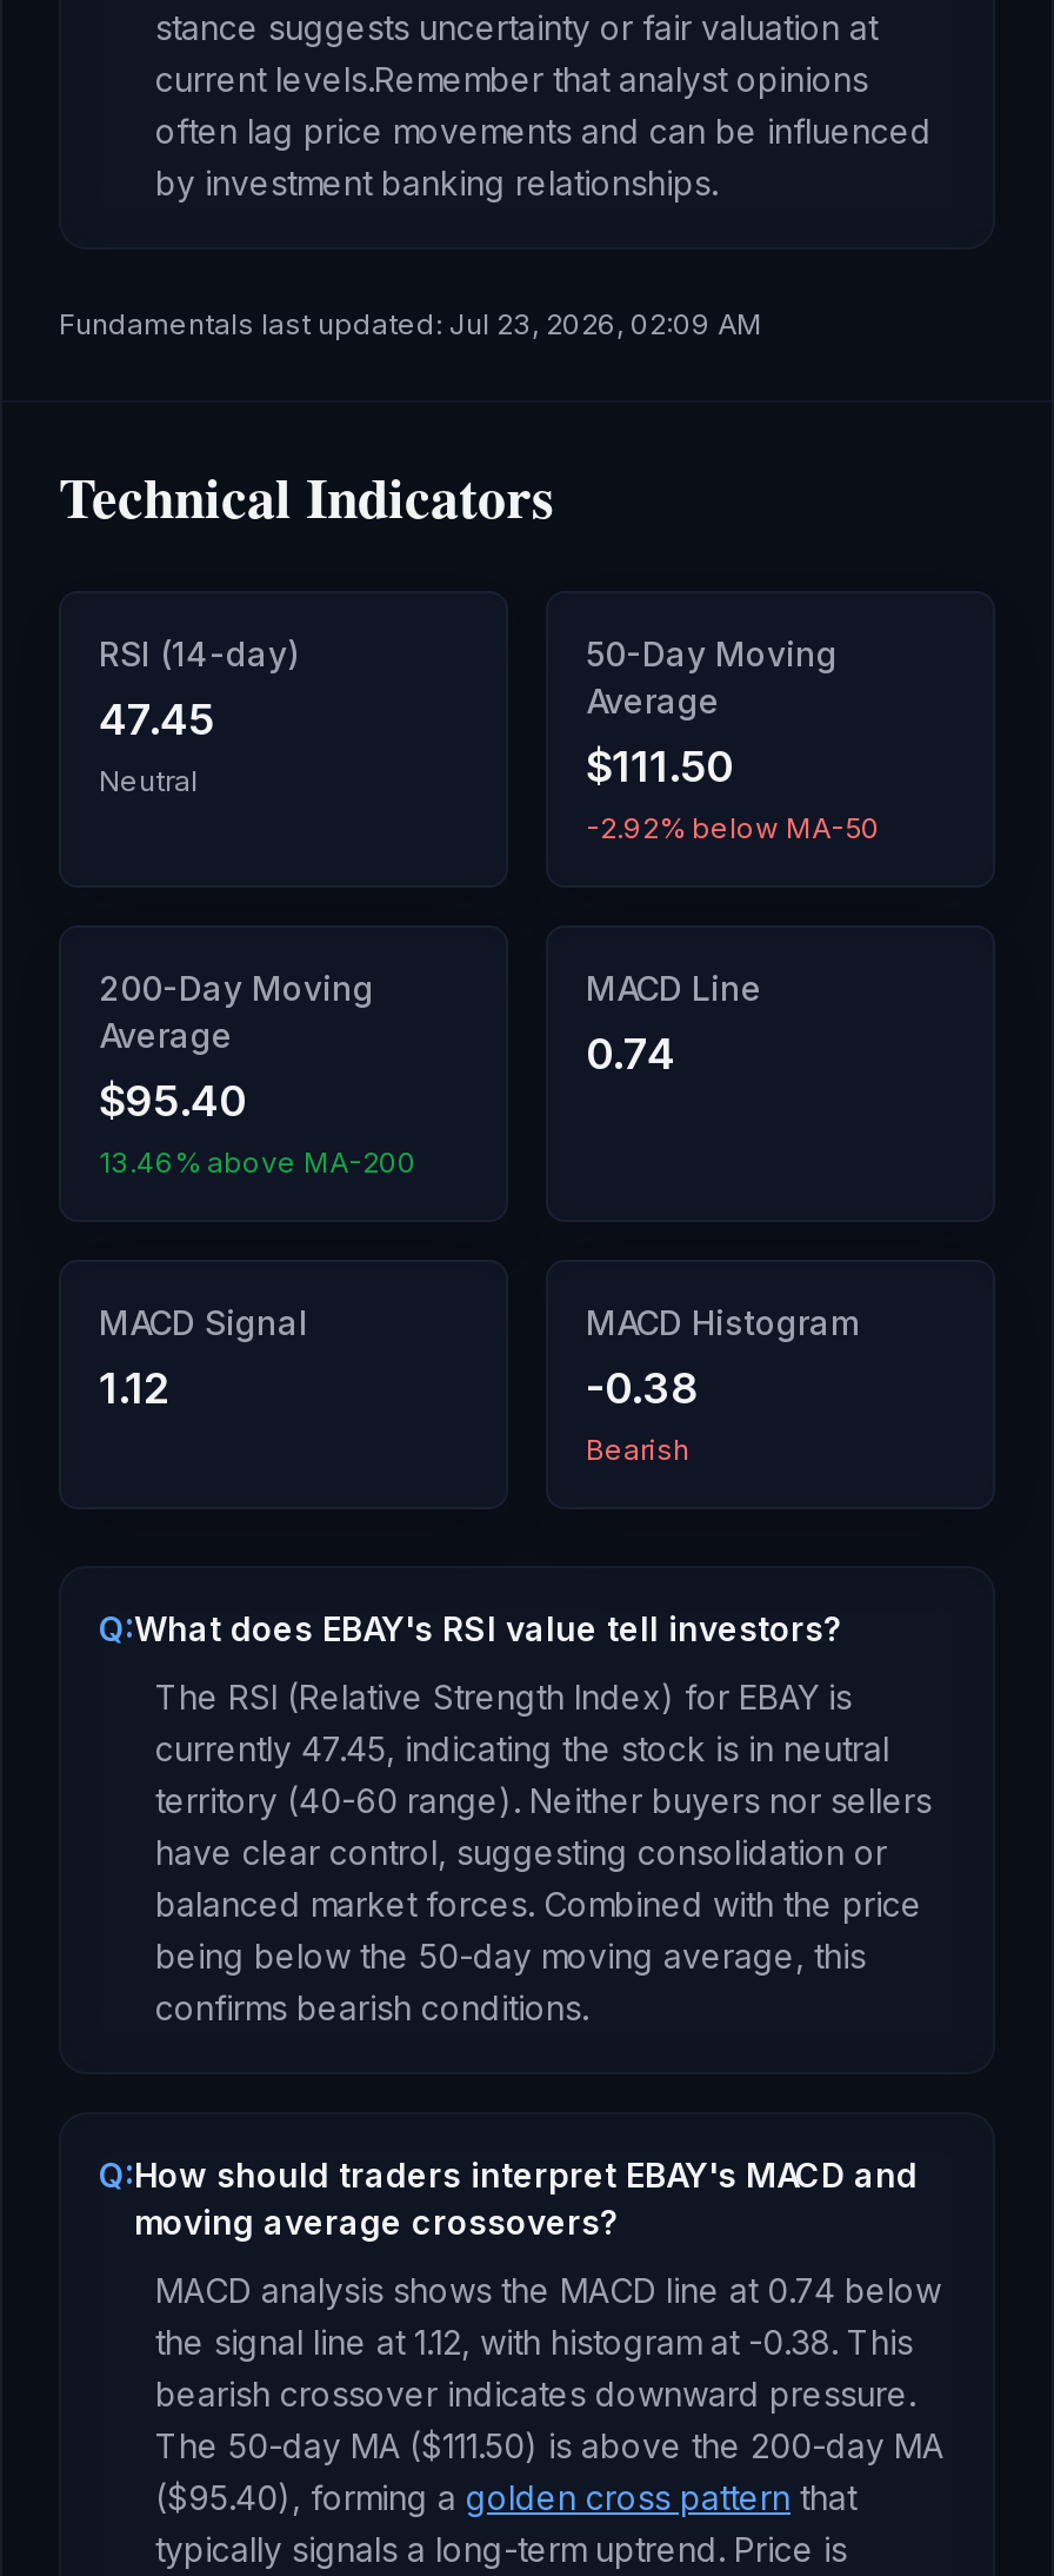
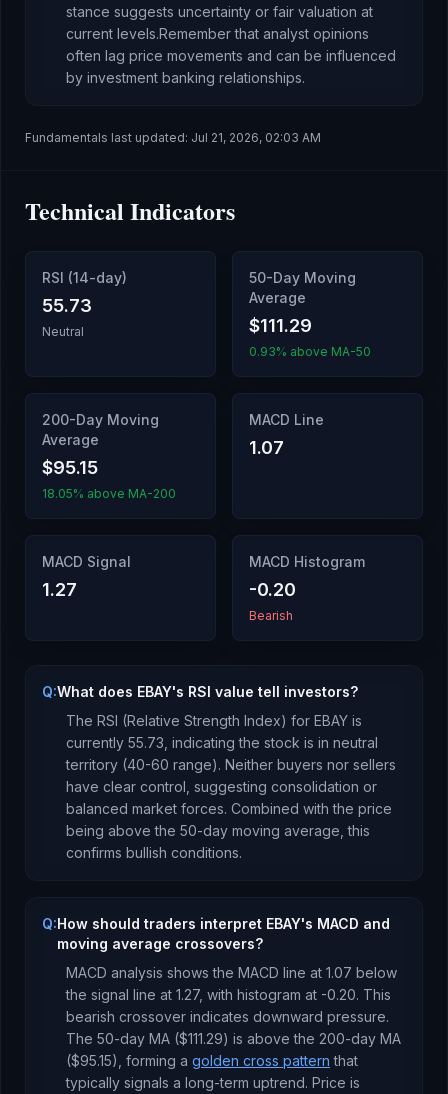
- Fundamentals last updated: Jul 23, 2026, 02:09 AM
+ Fundamentals last updated: Jul 21, 2026, 02:03 AM

- 47.45
+ 55.73

- $111.50
+ $111.29

- -2.92% below MA-50
+ 0.93% above MA-50

- 0.74
+ 1.07

- $95.40
+ $95.15

- 13.46% above MA-200
+ 18.05% above MA-200

- 1.12
+ 1.27

- -0.38
+ -0.20

- currently 47.45, indicating the stock is in neutral
+ currently 55.73, indicating the stock is in neutral

- being below the 50-day moving average, this
+ being above the 50-day moving average, this

- confirms bearish conditions.
+ confirms bullish conditions.

- MACD analysis shows the MACD line at 0.74 below
+ MACD analysis shows the MACD line at 1.07 below

- the signal line at 1.12, with histogram at -0.38. This
+ the signal line at 1.27, with histogram at -0.20. This

- The 50-day MA ($111.50) is above the 200-day MA
+ The 50-day MA ($111.29) is above the 200-day MA

- ($95.40), forming a golden cross pattern that
+ ($95.15), forming a golden cross pattern that
